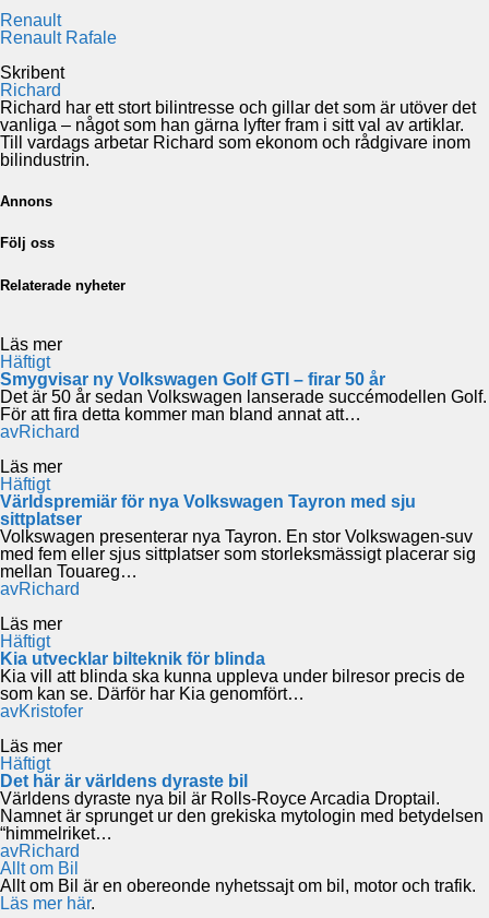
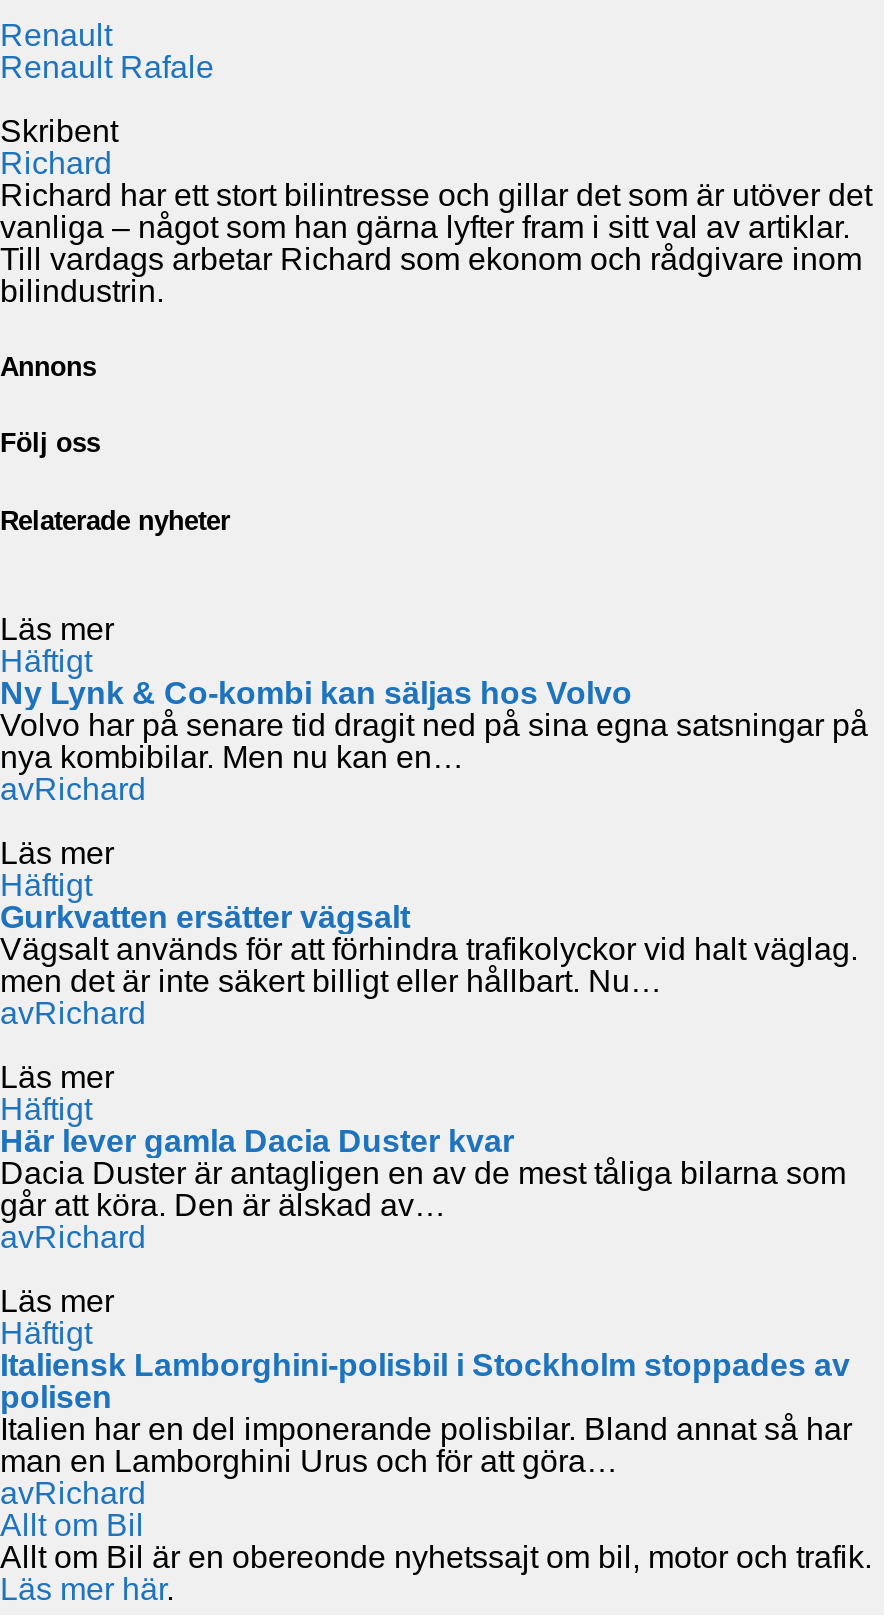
- Smygvisar ny Volkswagen Golf GTI – firar 50 år
- Det är 50 år sedan Volkswagen lanserade succémodellen Golf.
- För att fira detta kommer man bland annat att…
+ Ny Lynk & Co-kombi kan säljas hos Volvo
+ Volvo har på senare tid dragit ned på sina egna satsningar på
+ nya kombibilar. Men nu kan en…

- Världspremiär för nya Volkswagen Tayron med sju
- sittplatser
- Volkswagen presenterar nya Tayron. En stor Volkswagen-suv
- med fem eller sjus sittplatser som storleksmässigt placerar sig
- mellan Touareg…
+ Gurkvatten ersätter vägsalt
+ Vägsalt används för att förhindra trafikolyckor vid halt väglag.
+ men det är inte säkert billigt eller hållbart. Nu…

- Kia utvecklar bilteknik för blinda
- Kia vill att blinda ska kunna uppleva under bilresor precis de
- som kan se. Därför har Kia genomfört…
- avKristofer
+ Här lever gamla Dacia Duster kvar
+ Dacia Duster är antagligen en av de mest tåliga bilarna som
+ går att köra. Den är älskad av…
+ avRichard

- Det här är världens dyraste bil
- Världens dyraste nya bil är Rolls-Royce Arcadia Droptail.
- Namnet är sprunget ur den grekiska mytologin med betydelsen
- “himmelriket…
+ Italiensk Lamborghini-polisbil i Stockholm stoppades av
+ polisen
+ Italien har en del imponerande polisbilar. Bland annat så har
+ man en Lamborghini Urus och för att göra…
